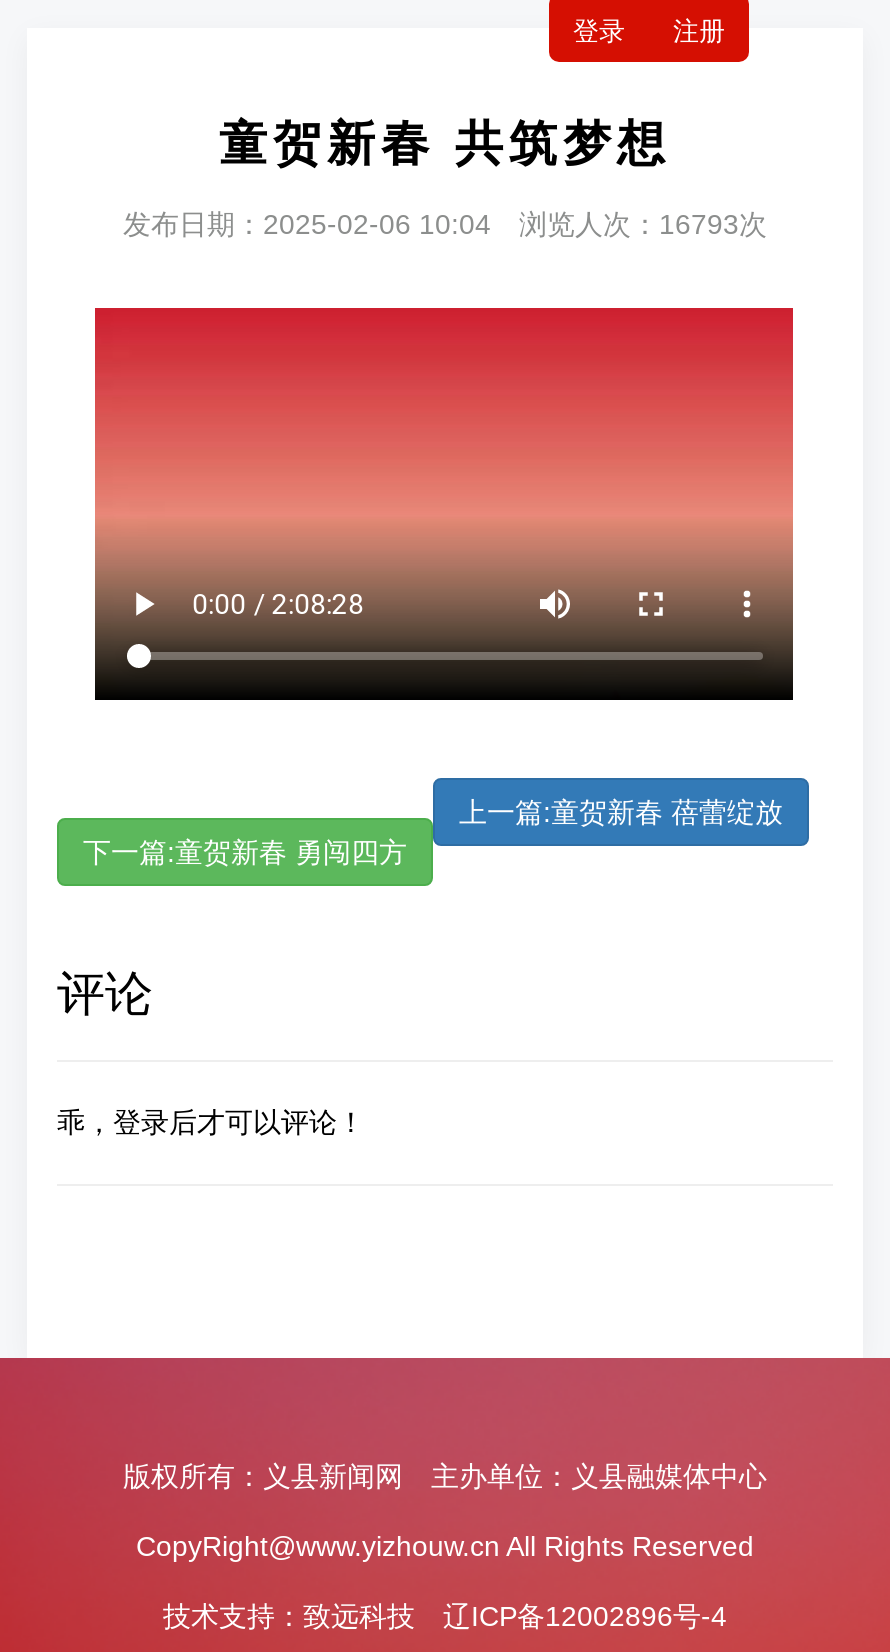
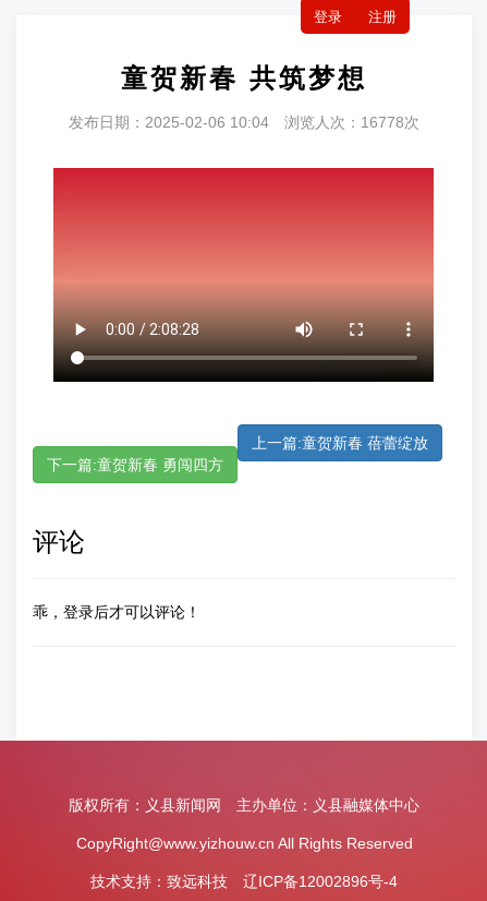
- 发布日期：2025-02-06 10:04 浏览人次：16793次
+ 发布日期：2025-02-06 10:04 浏览人次：16778次
